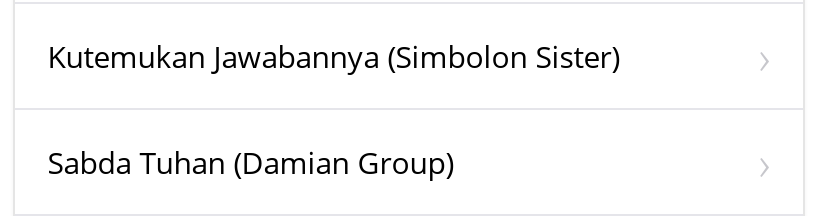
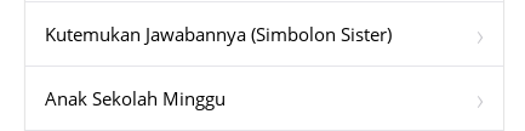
- Sabda Tuhan (Damian Group)
+ Anak Sekolah Minggu
